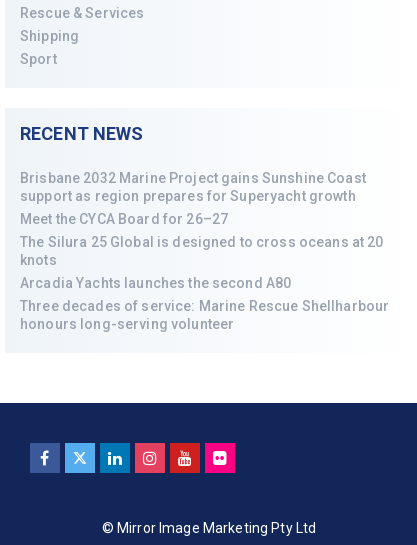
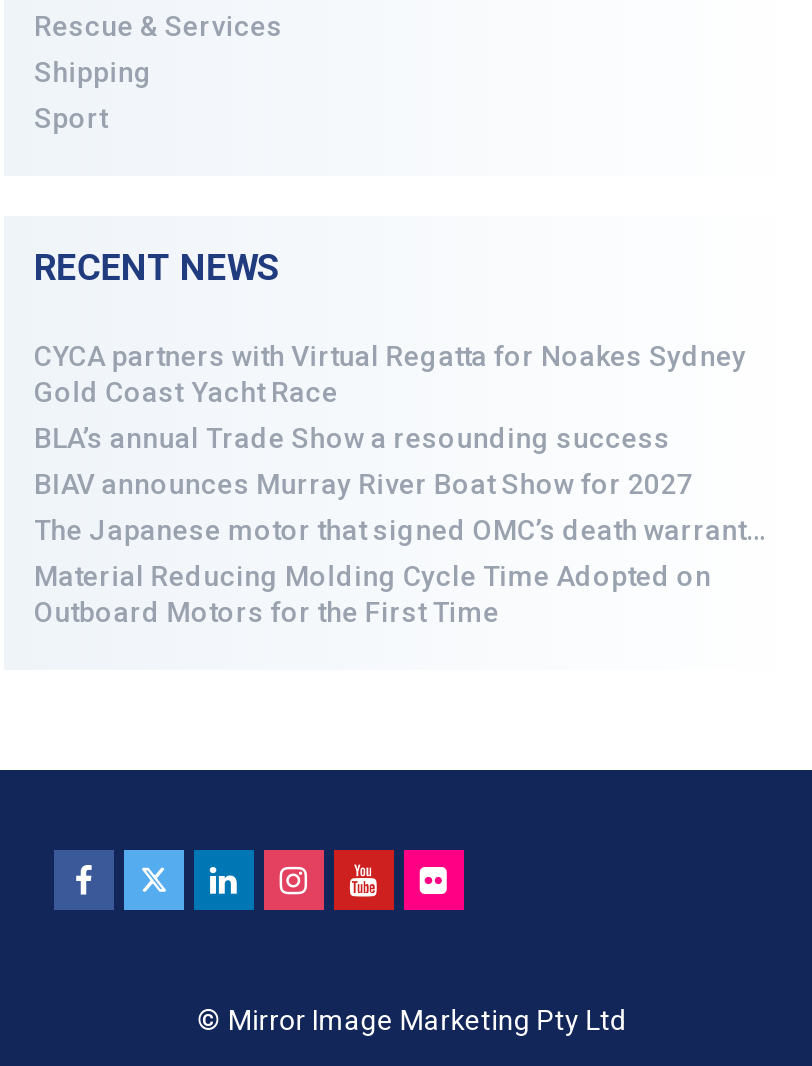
- Brisbane 2032 Marine Project gains Sunshine Coast
- support as region prepares for Superyacht growth
- Meet the CYCA Board for 26–27
- The Silura 25 Global is designed to cross oceans at 20
- knots
- Arcadia Yachts launches the second A80
- Three decades of service: Marine Rescue Shellharbour
- honours long-serving volunteer
+ CYCA partners with Virtual Regatta for Noakes Sydney
+ Gold Coast Yacht Race
+ BLA’s annual Trade Show a resounding success
+ BIAV announces Murray River Boat Show for 2027
+ The Japanese motor that signed OMC’s death warrant…
+ Material Reducing Molding Cycle Time Adopted on
+ Outboard Motors for the First Time
